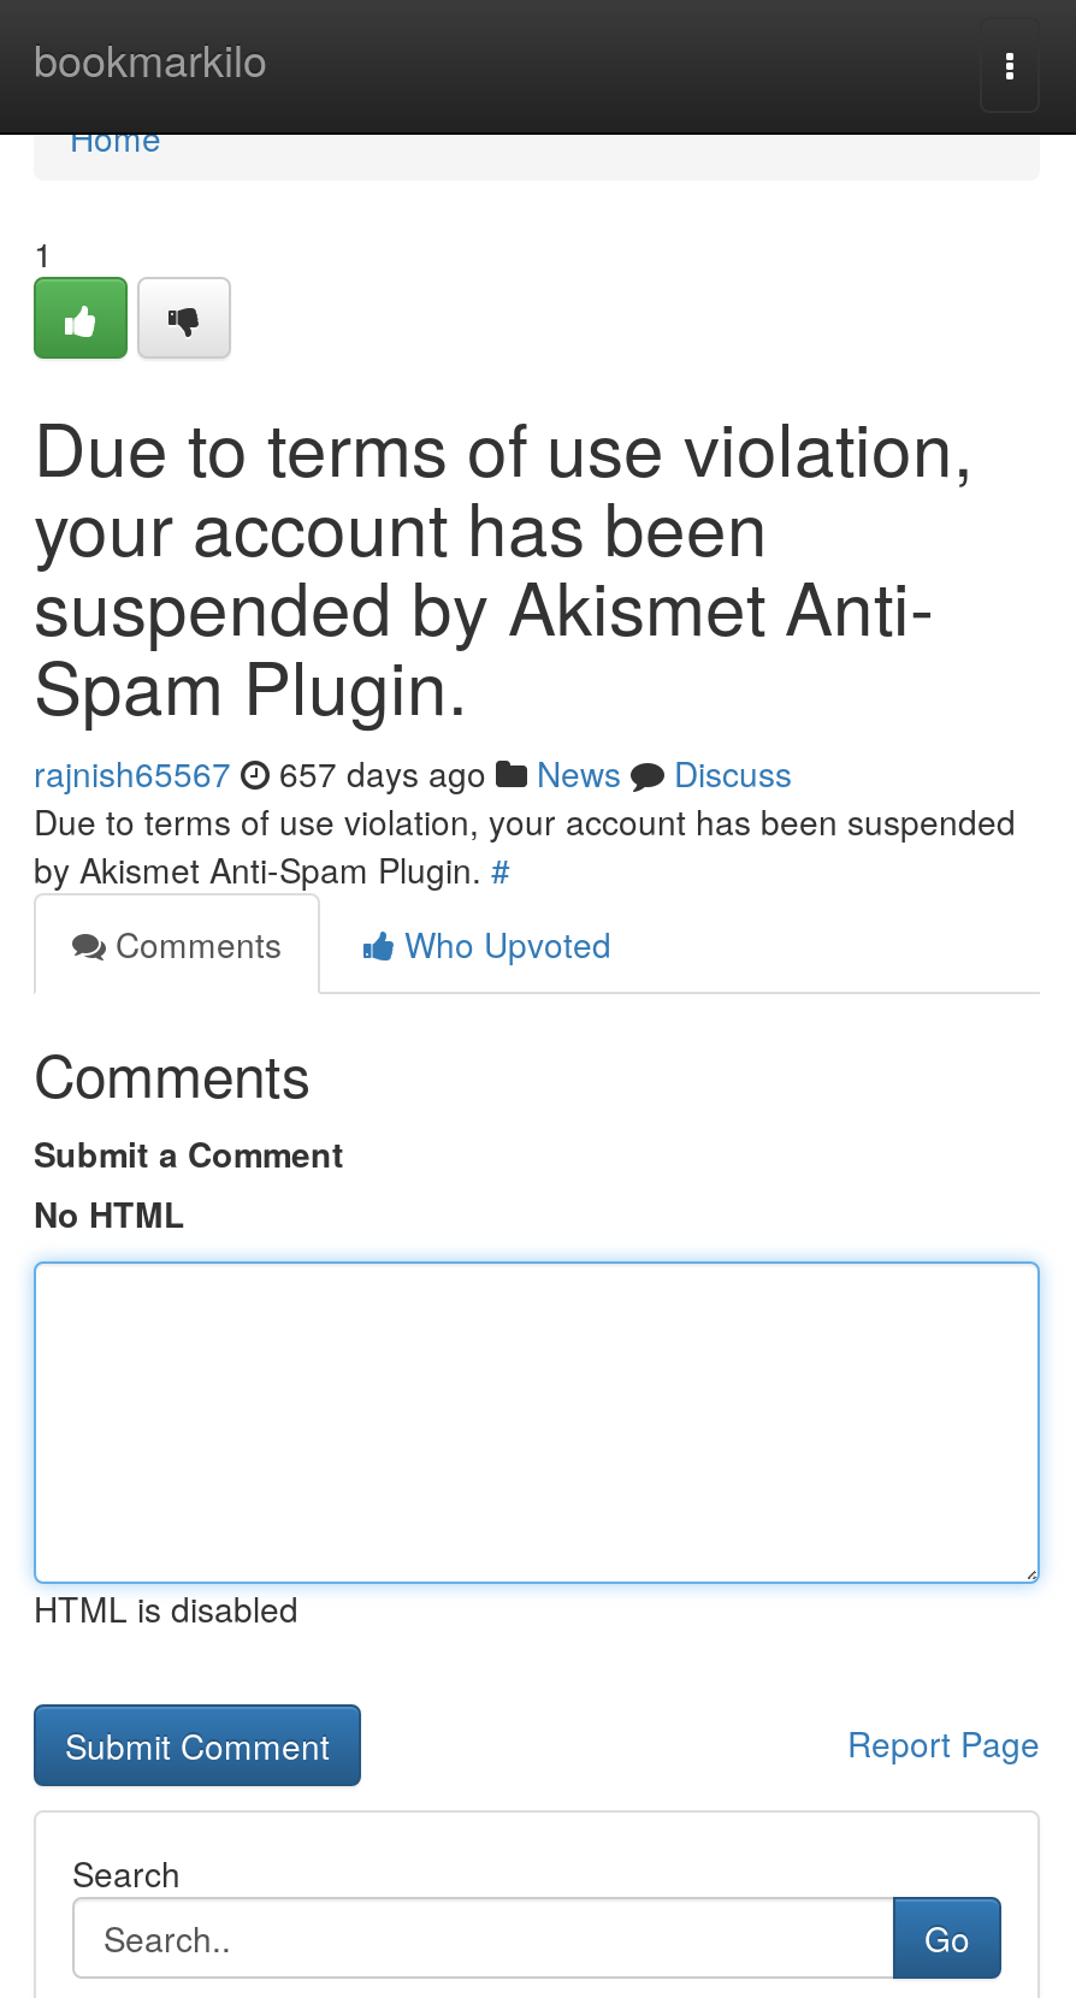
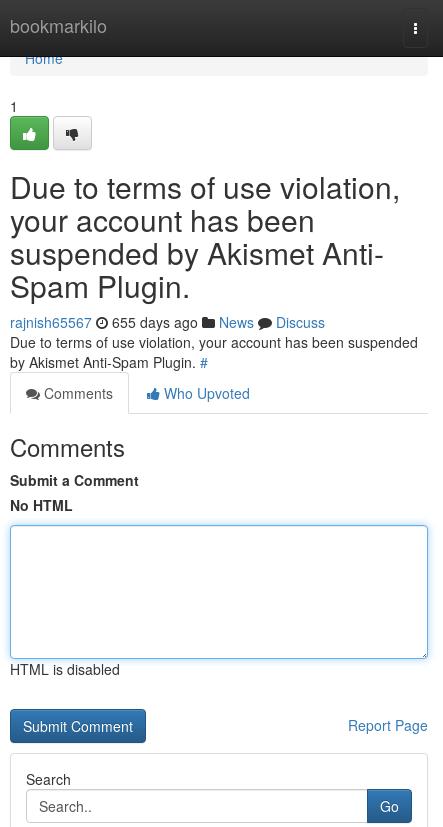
- rajnish65567 657 days ago News Discuss
+ rajnish65567 655 days ago News Discuss
